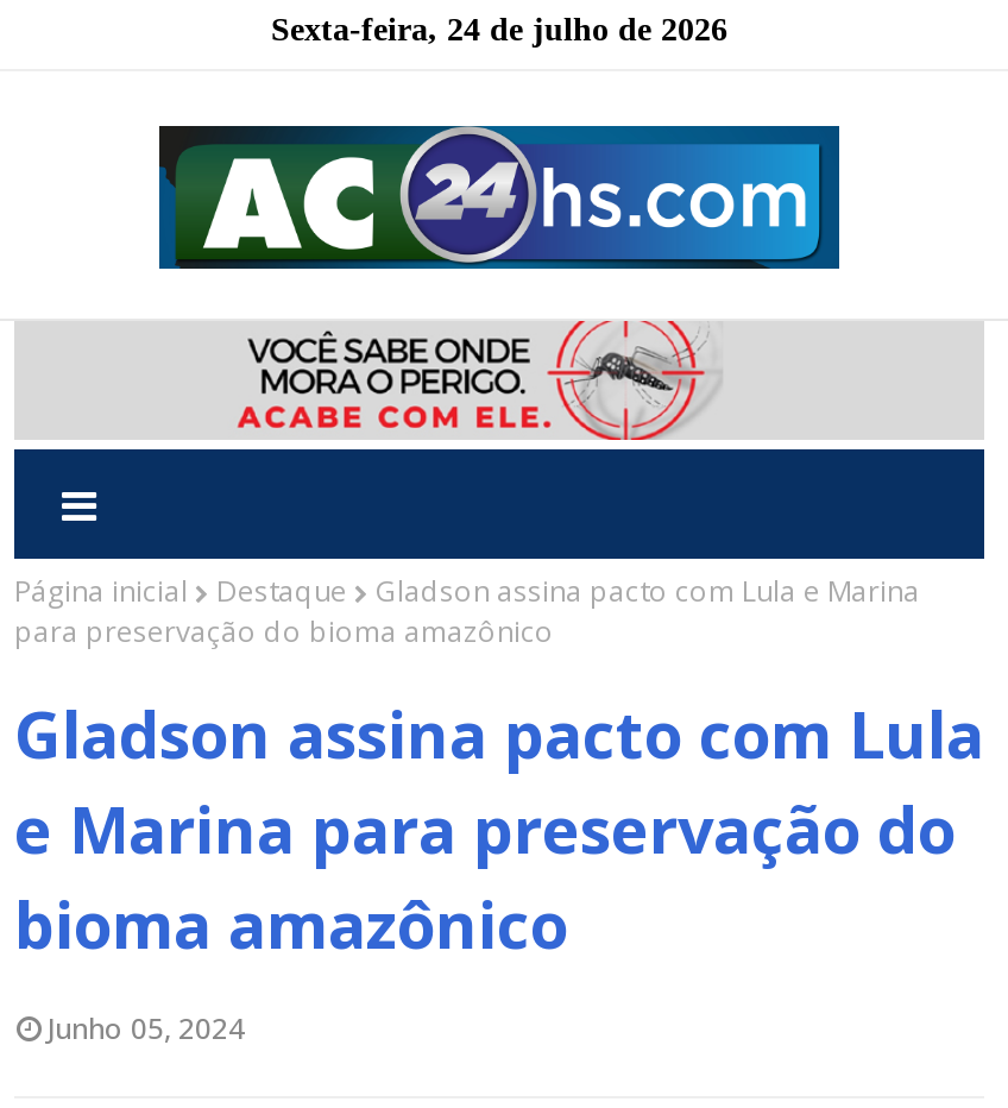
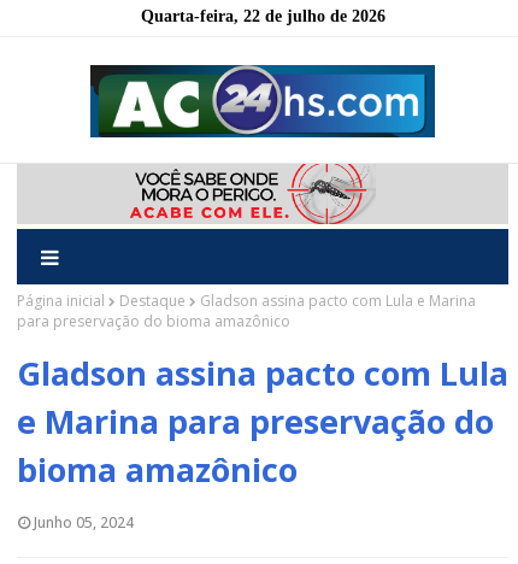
- Sexta-feira, 24 de julho de 2026
+ Quarta-feira, 22 de julho de 2026
